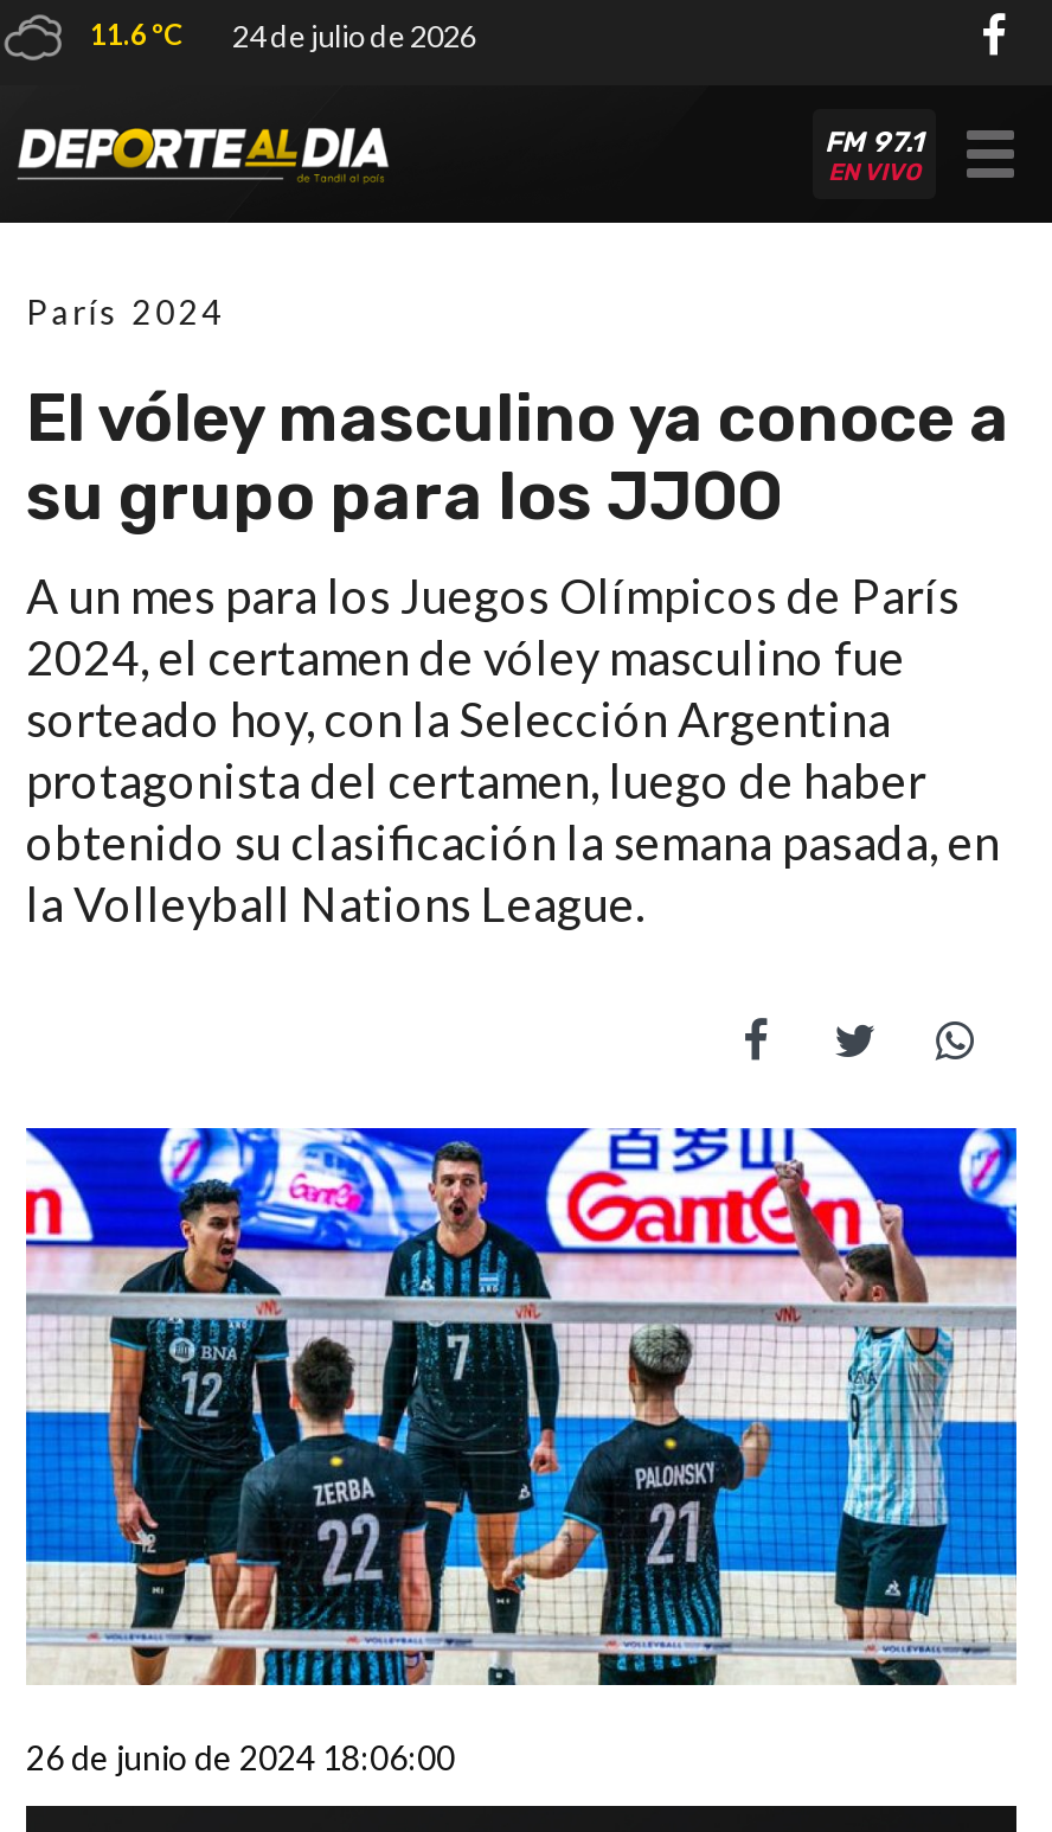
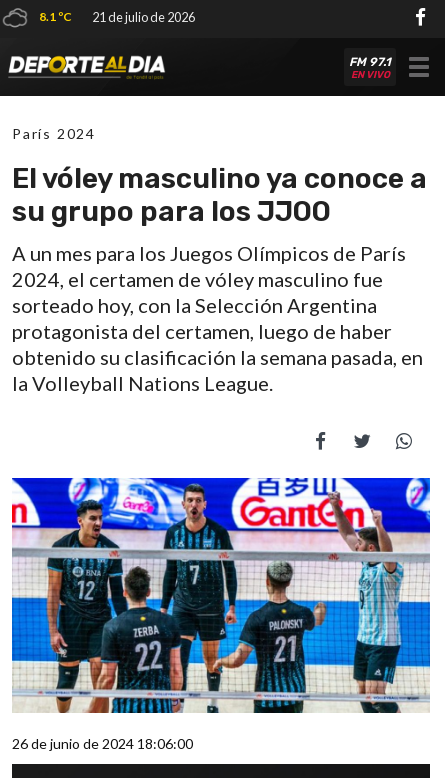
- 11.6 ºC
+ 8.1 ºC

- 24 de julio de 2026
+ 21 de julio de 2026
